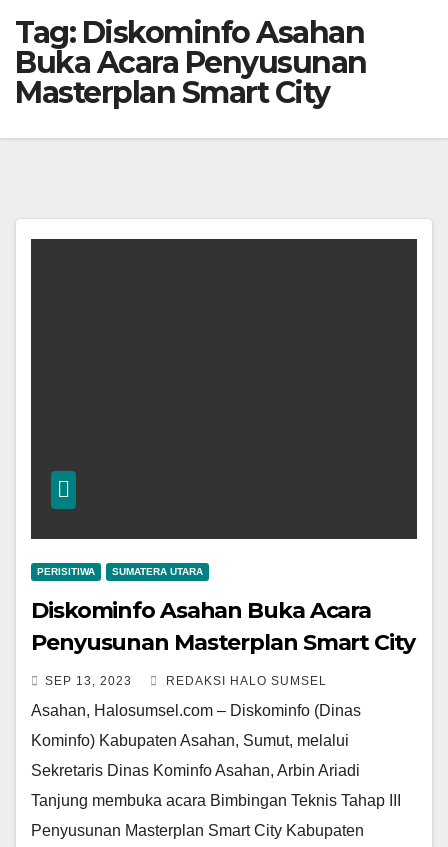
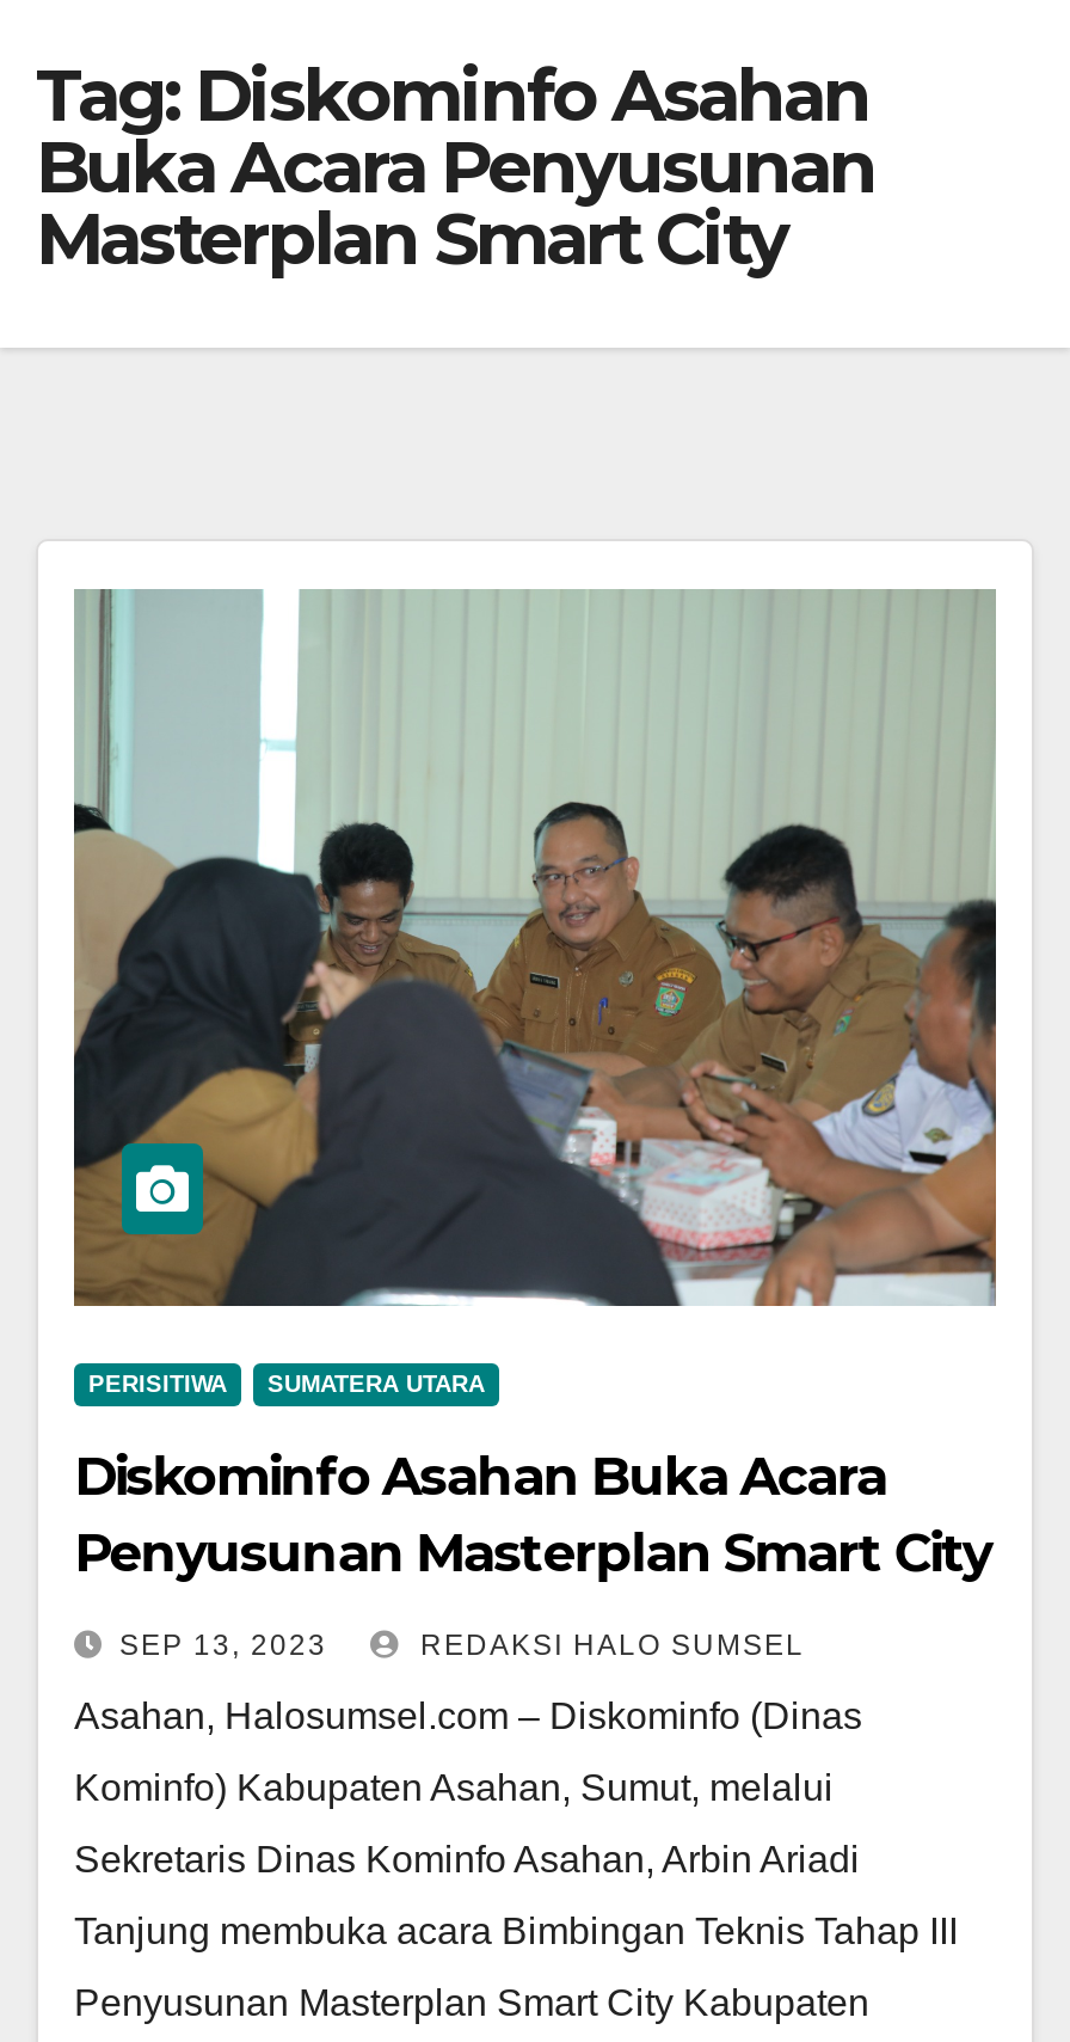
+ [image]
